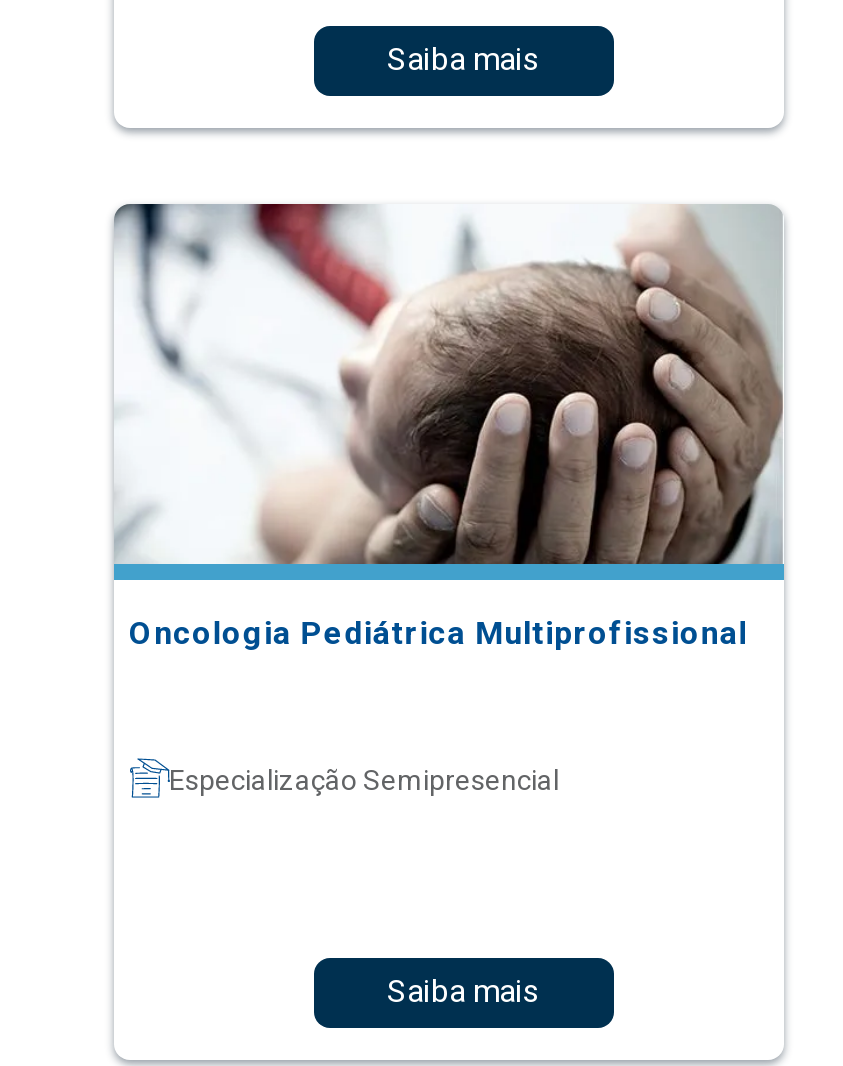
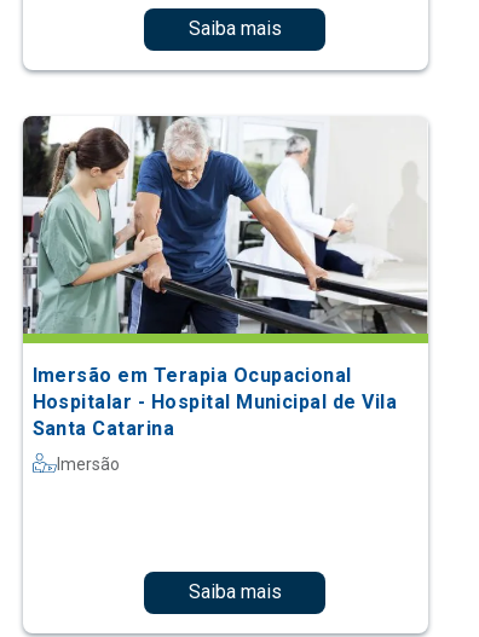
- [image]
- Oncologia Pediátrica Multiprofissional
+ [image]
+ Imersão em Terapia Ocupacional
+ Hospitalar - Hospital Municipal de Vila
+ Santa Catarina

- Especialização Semipresencial
+ Imersão
